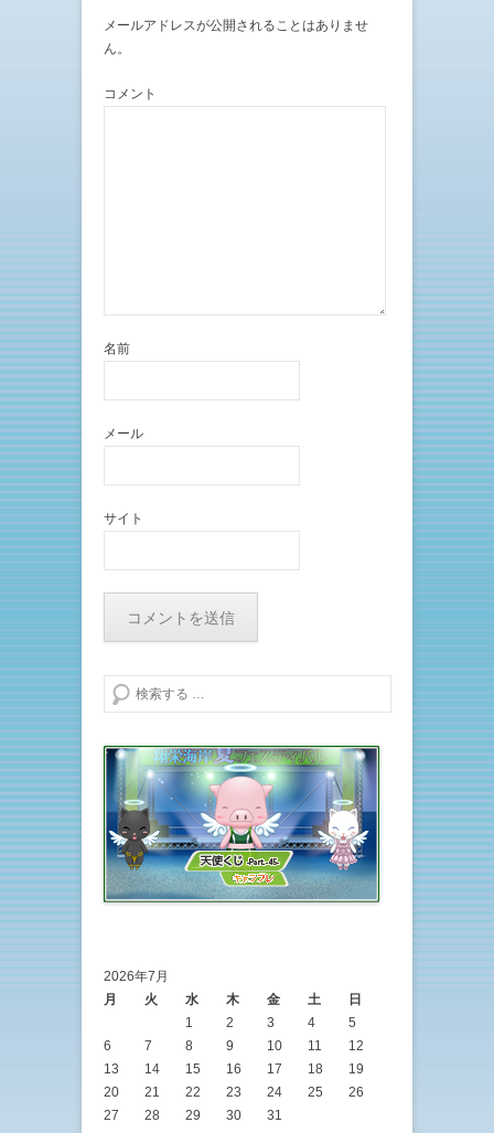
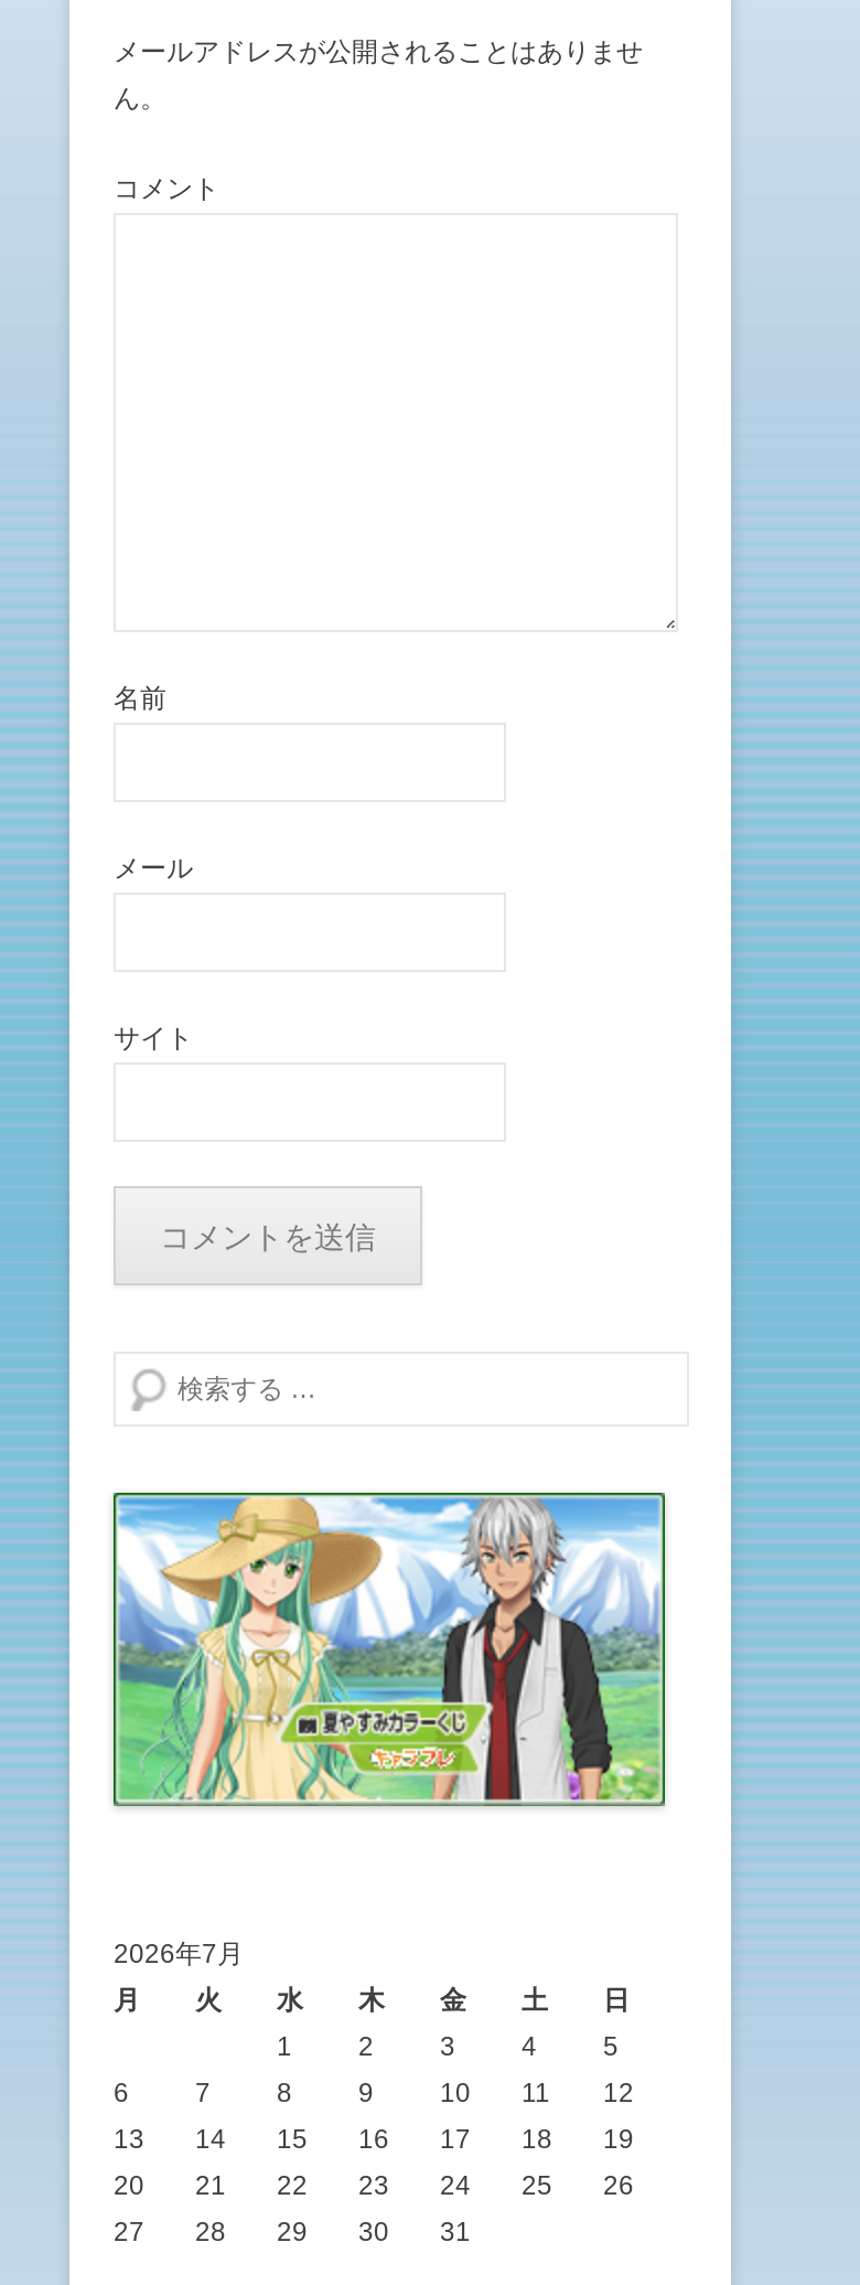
- [image]
+ [image]
